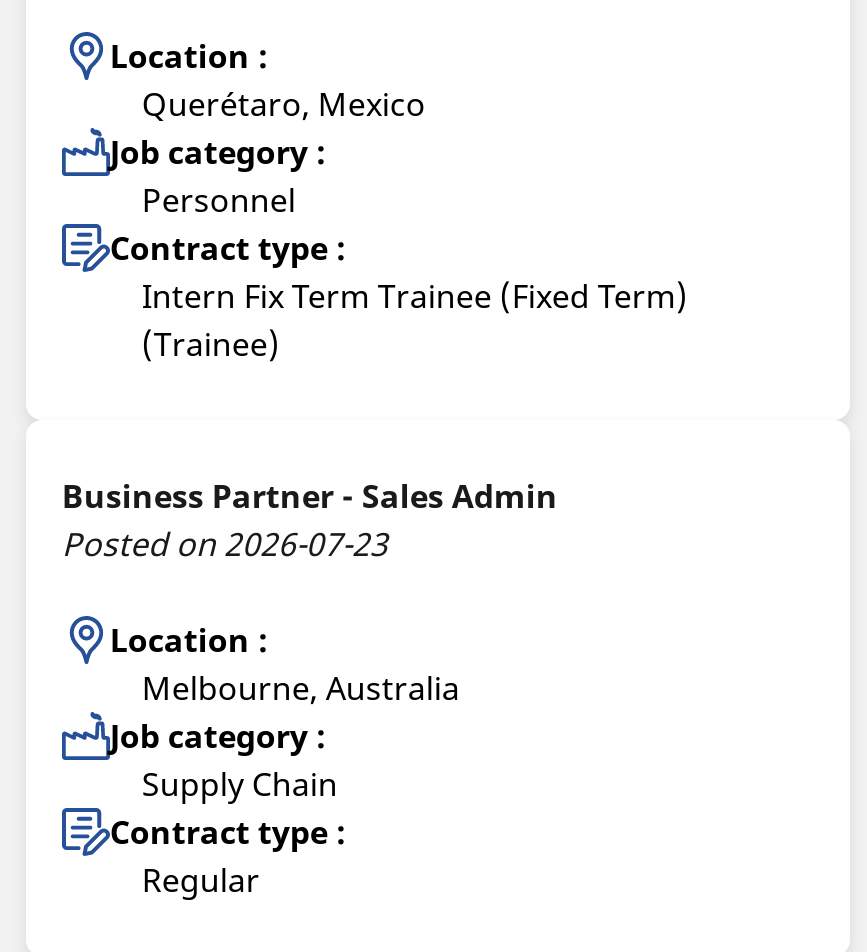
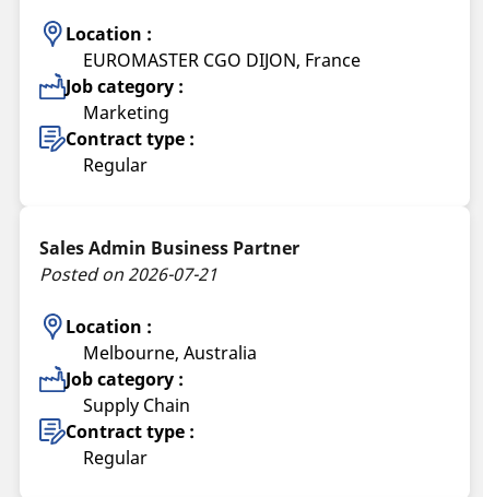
- Querétaro, Mexico
+ EUROMASTER CGO DIJON, France

- Personnel
+ Marketing

- Intern Fix Term Trainee (Fixed Term)
- (Trainee)
+ Regular

- Business Partner - Sales Admin
- Posted on 2026-07-23
+ Sales Admin Business Partner
+ Posted on 2026-07-21
